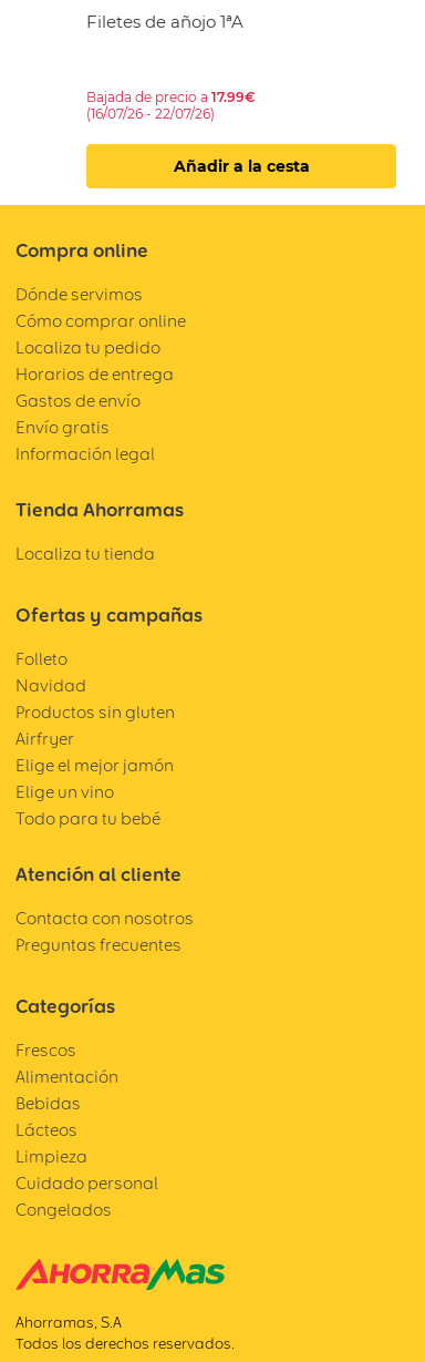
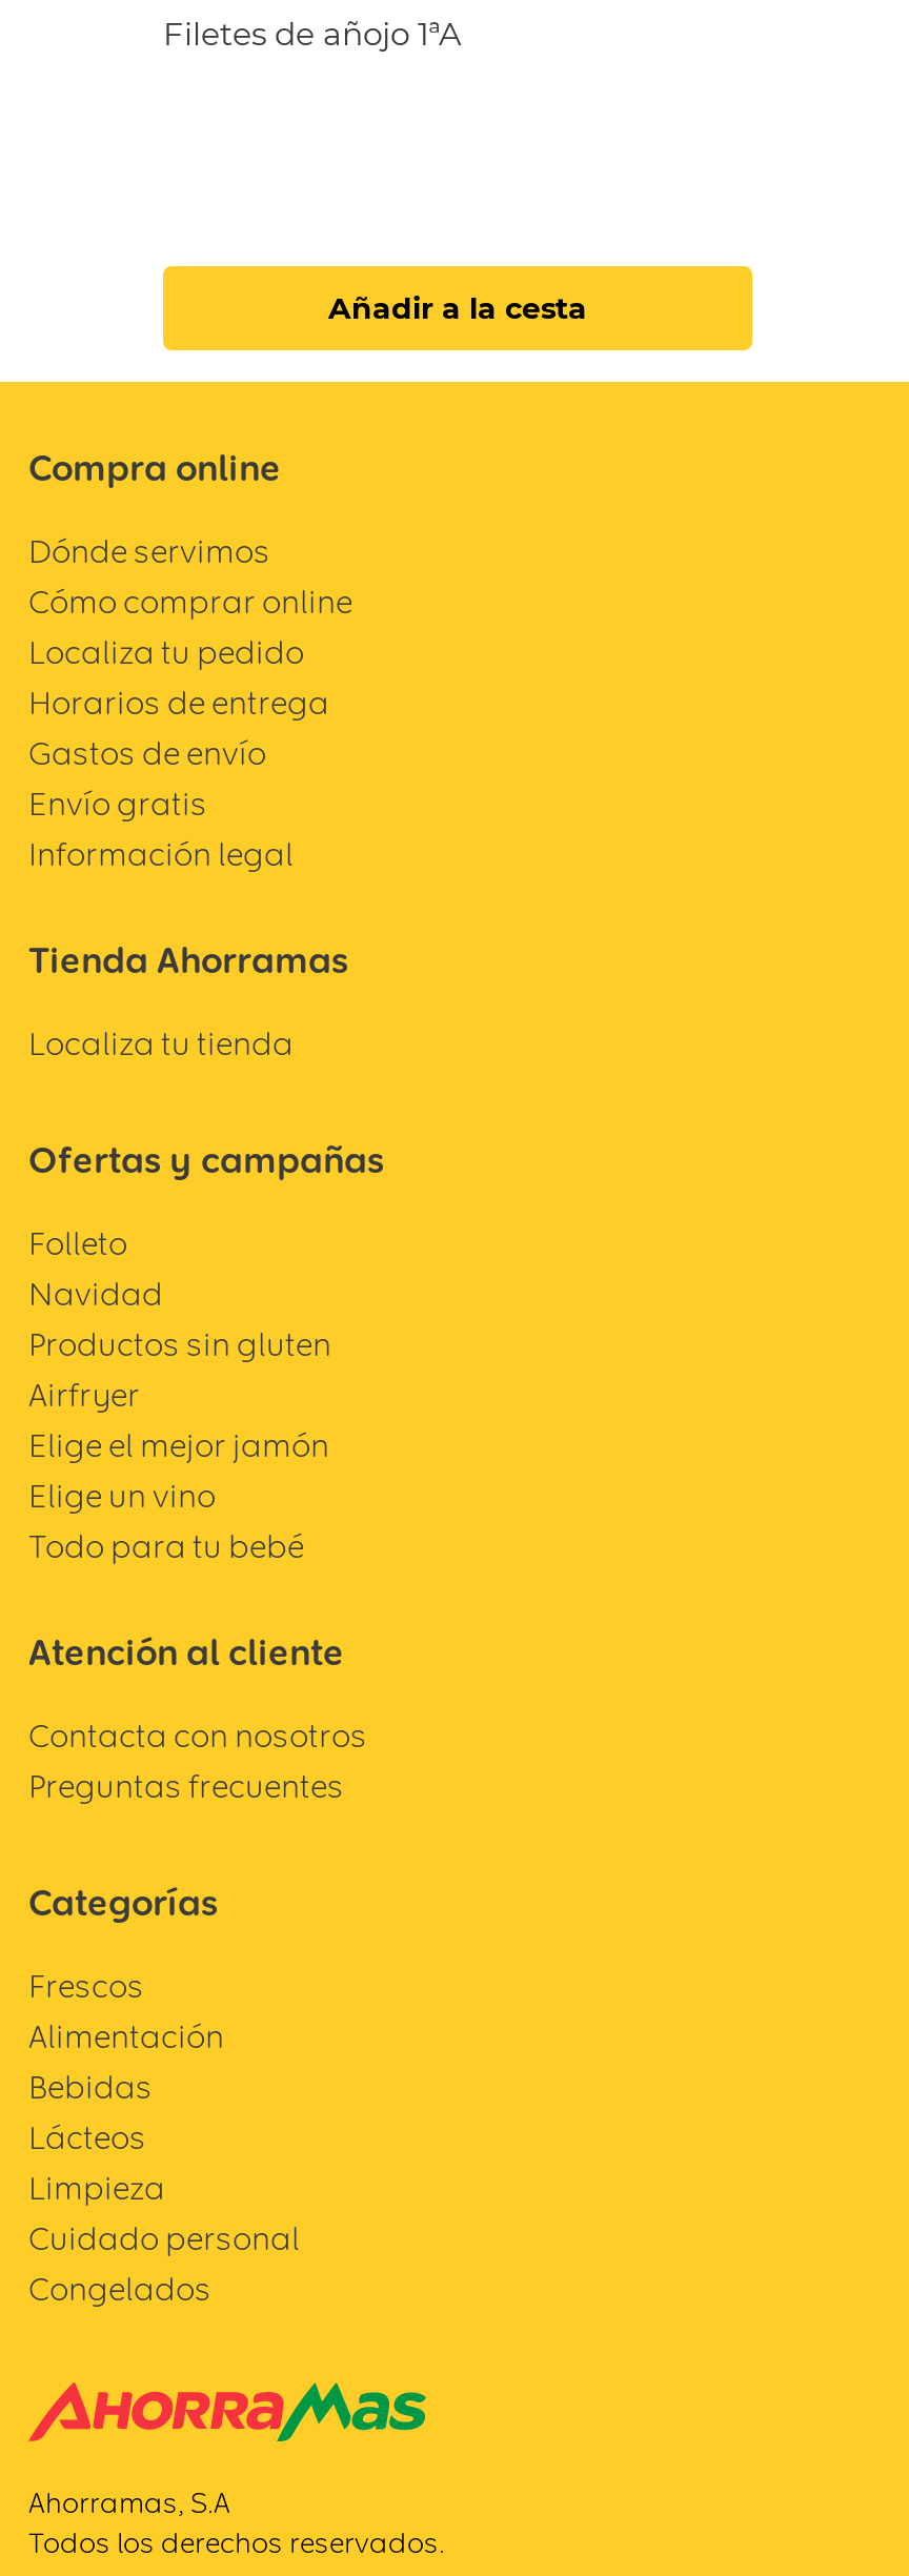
- Bajada de precio a 17.99€
- (16/07/26 - 22/07/26)
